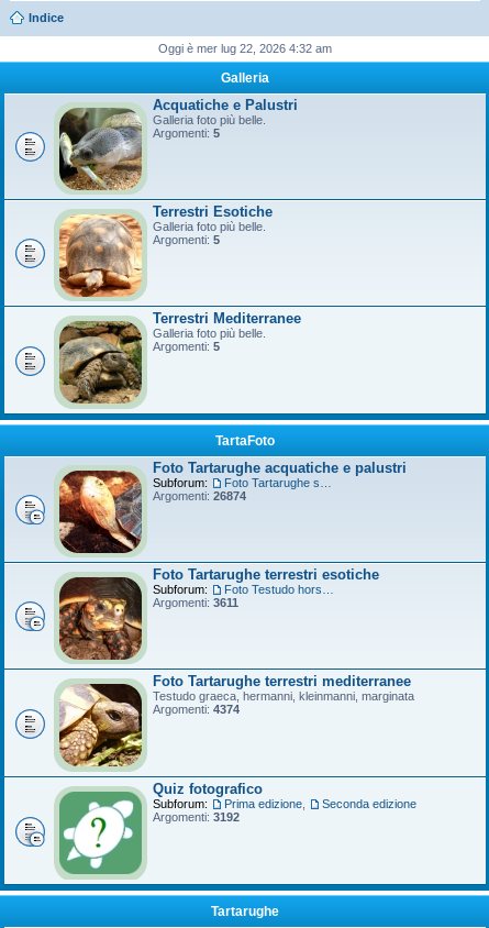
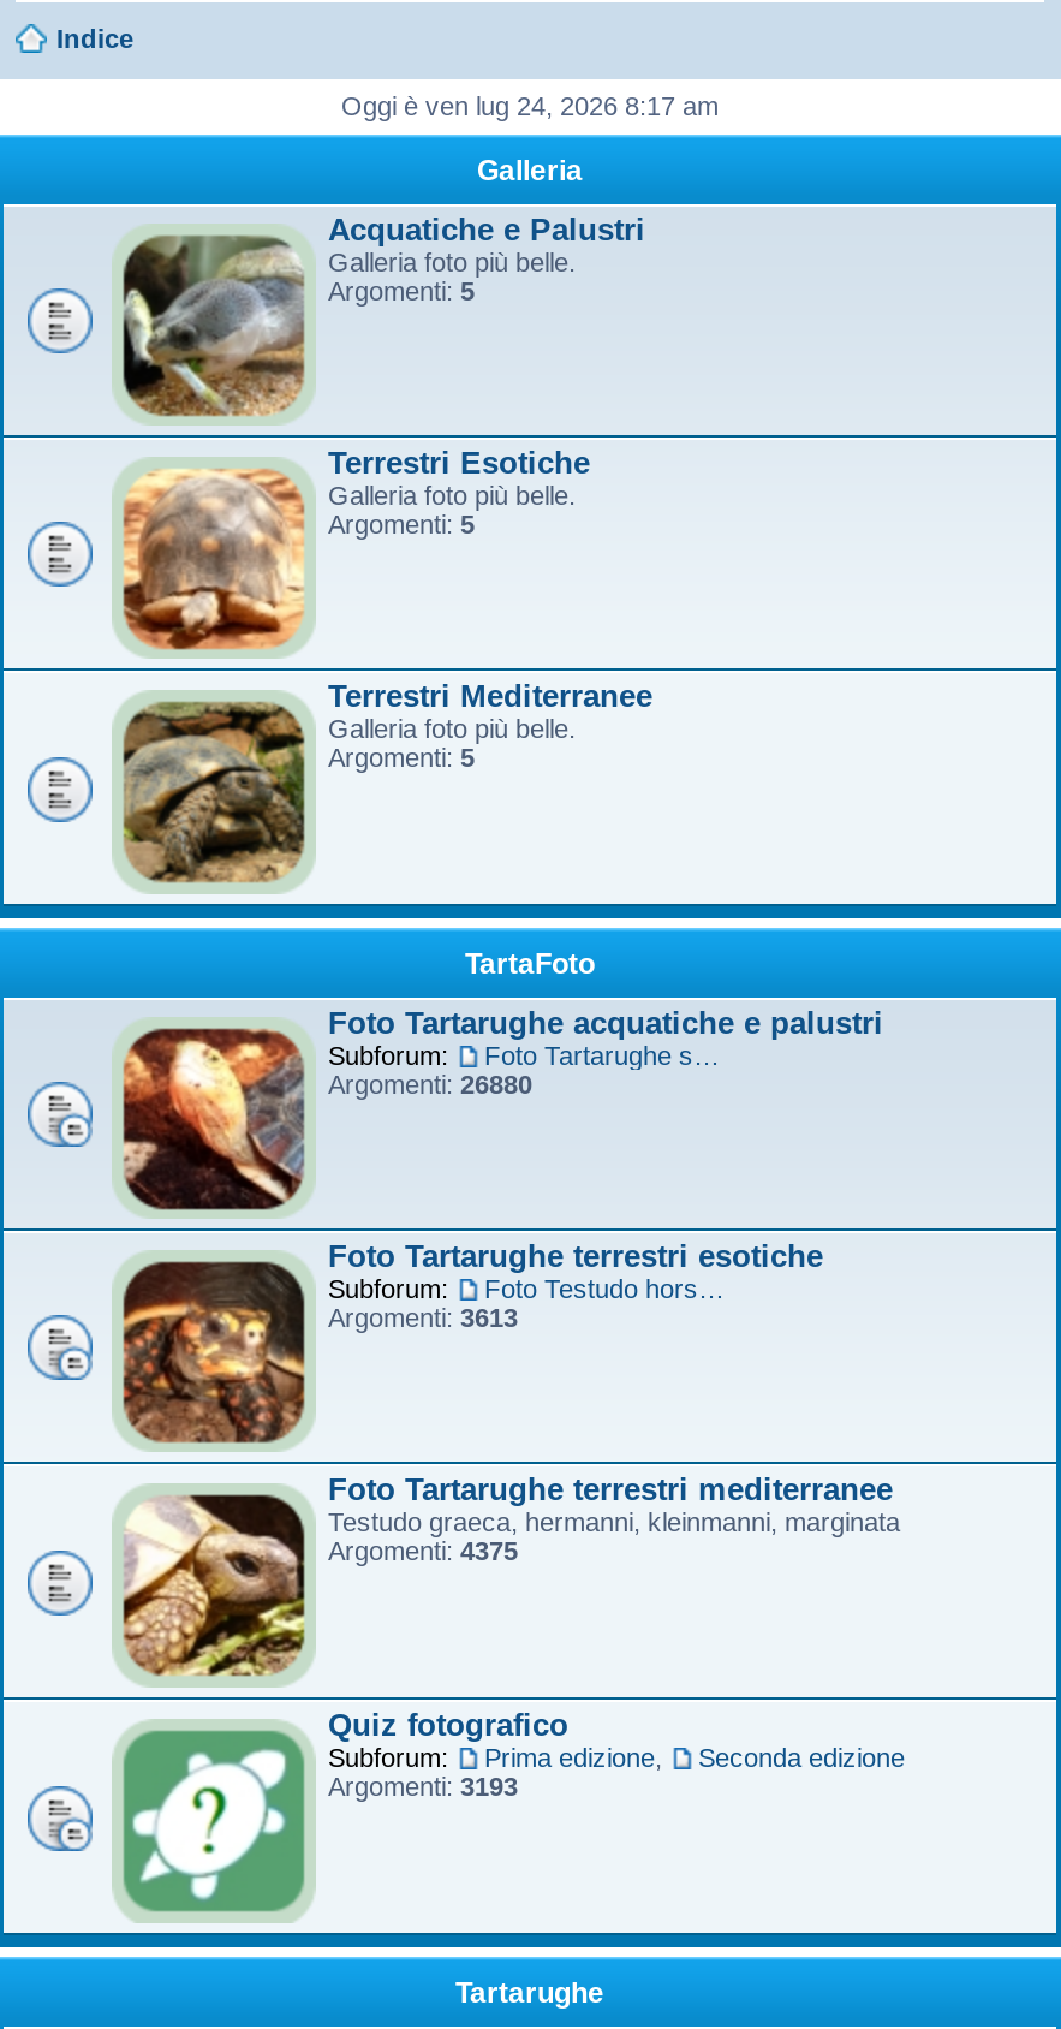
- Oggi è mer lug 22, 2026 4:32 am
+ Oggi è ven lug 24, 2026 8:17 am

- Argomenti: 26874
+ Argomenti: 26880

- Argomenti: 3611
+ Argomenti: 3613

- Argomenti: 4374
+ Argomenti: 4375

- Argomenti: 3192
+ Argomenti: 3193
